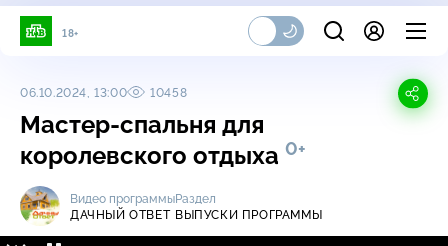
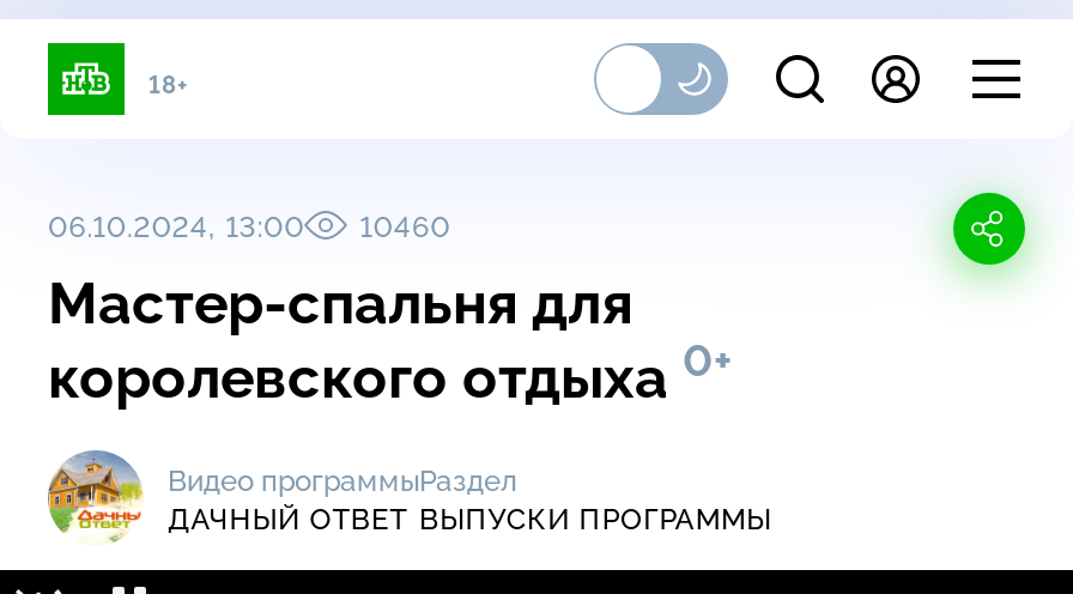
- 06.10.2024, 13:00 10458
+ 06.10.2024, 13:00 10460
